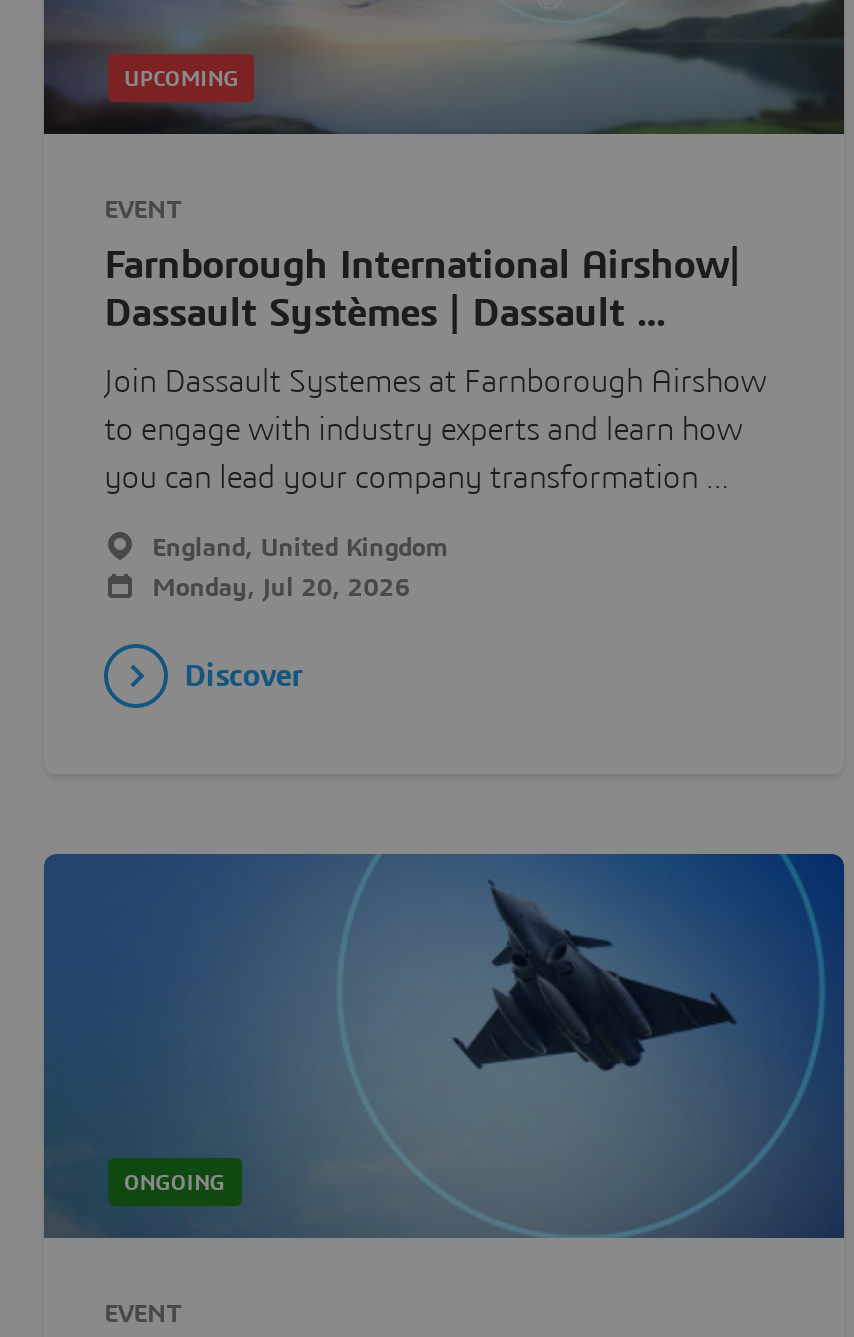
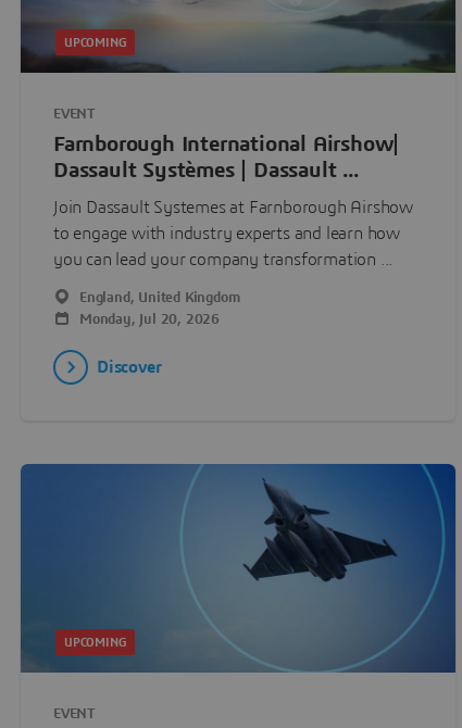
- ONGOING
+ UPCOMING
